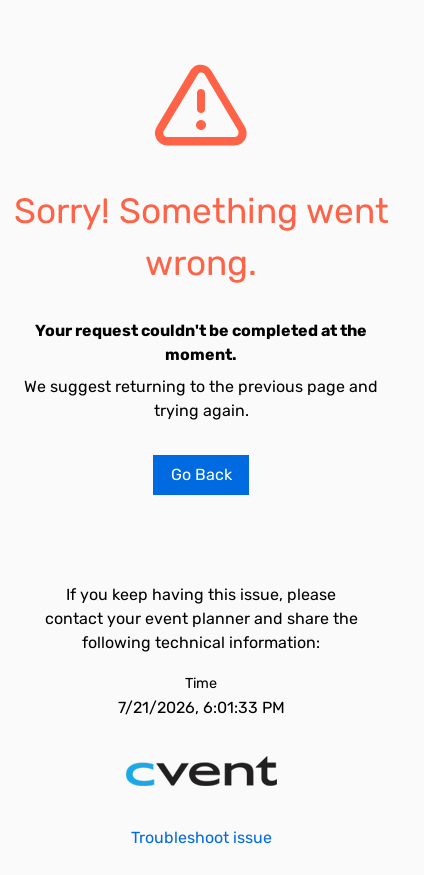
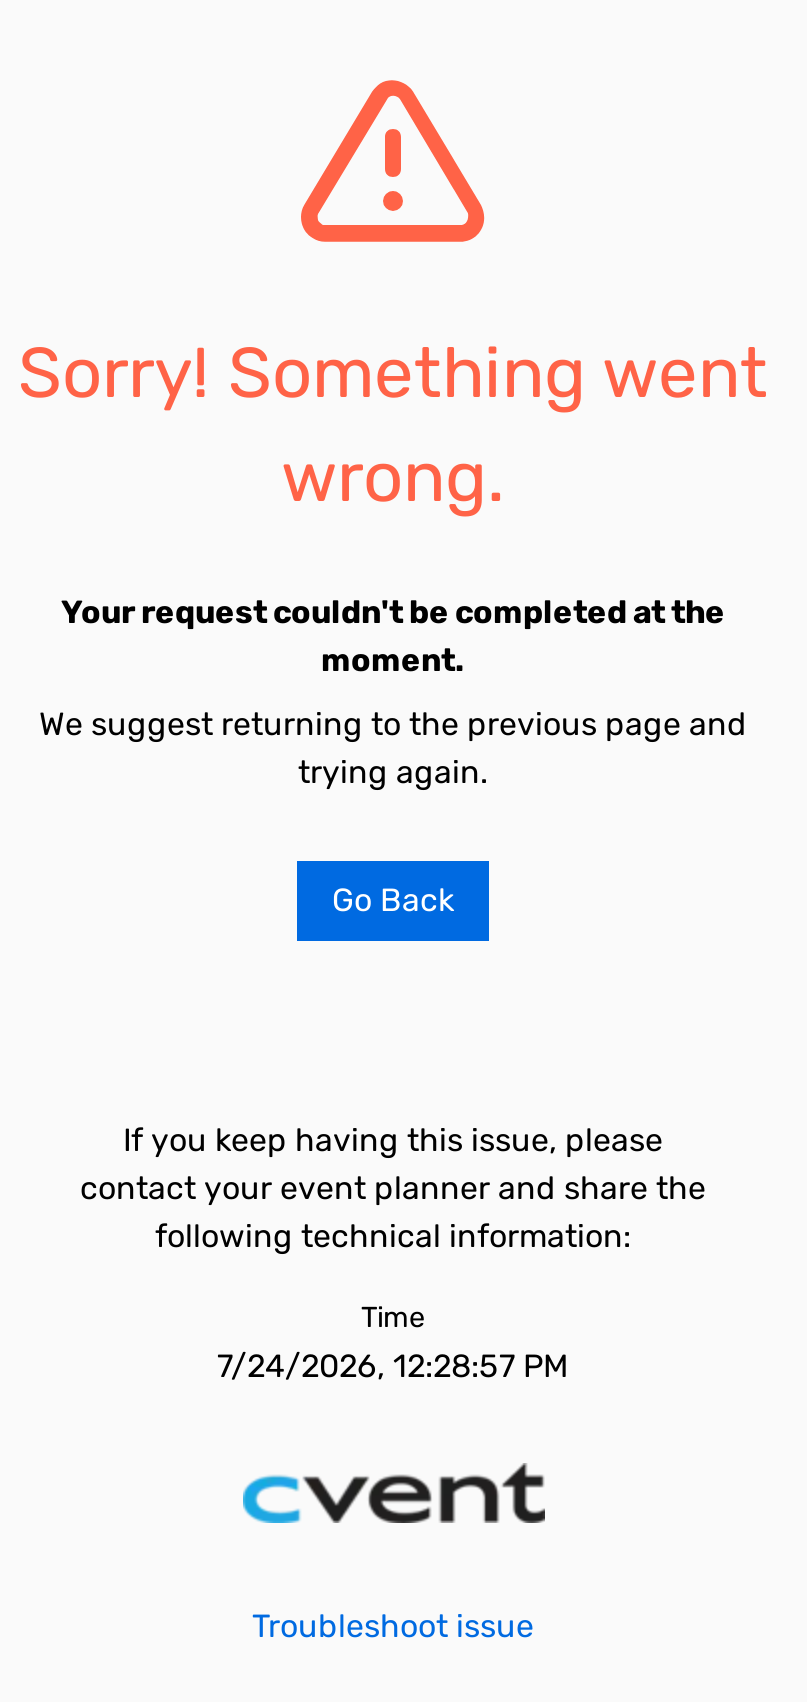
- 7/21/2026, 6:01:33 PM
+ 7/24/2026, 12:28:57 PM
